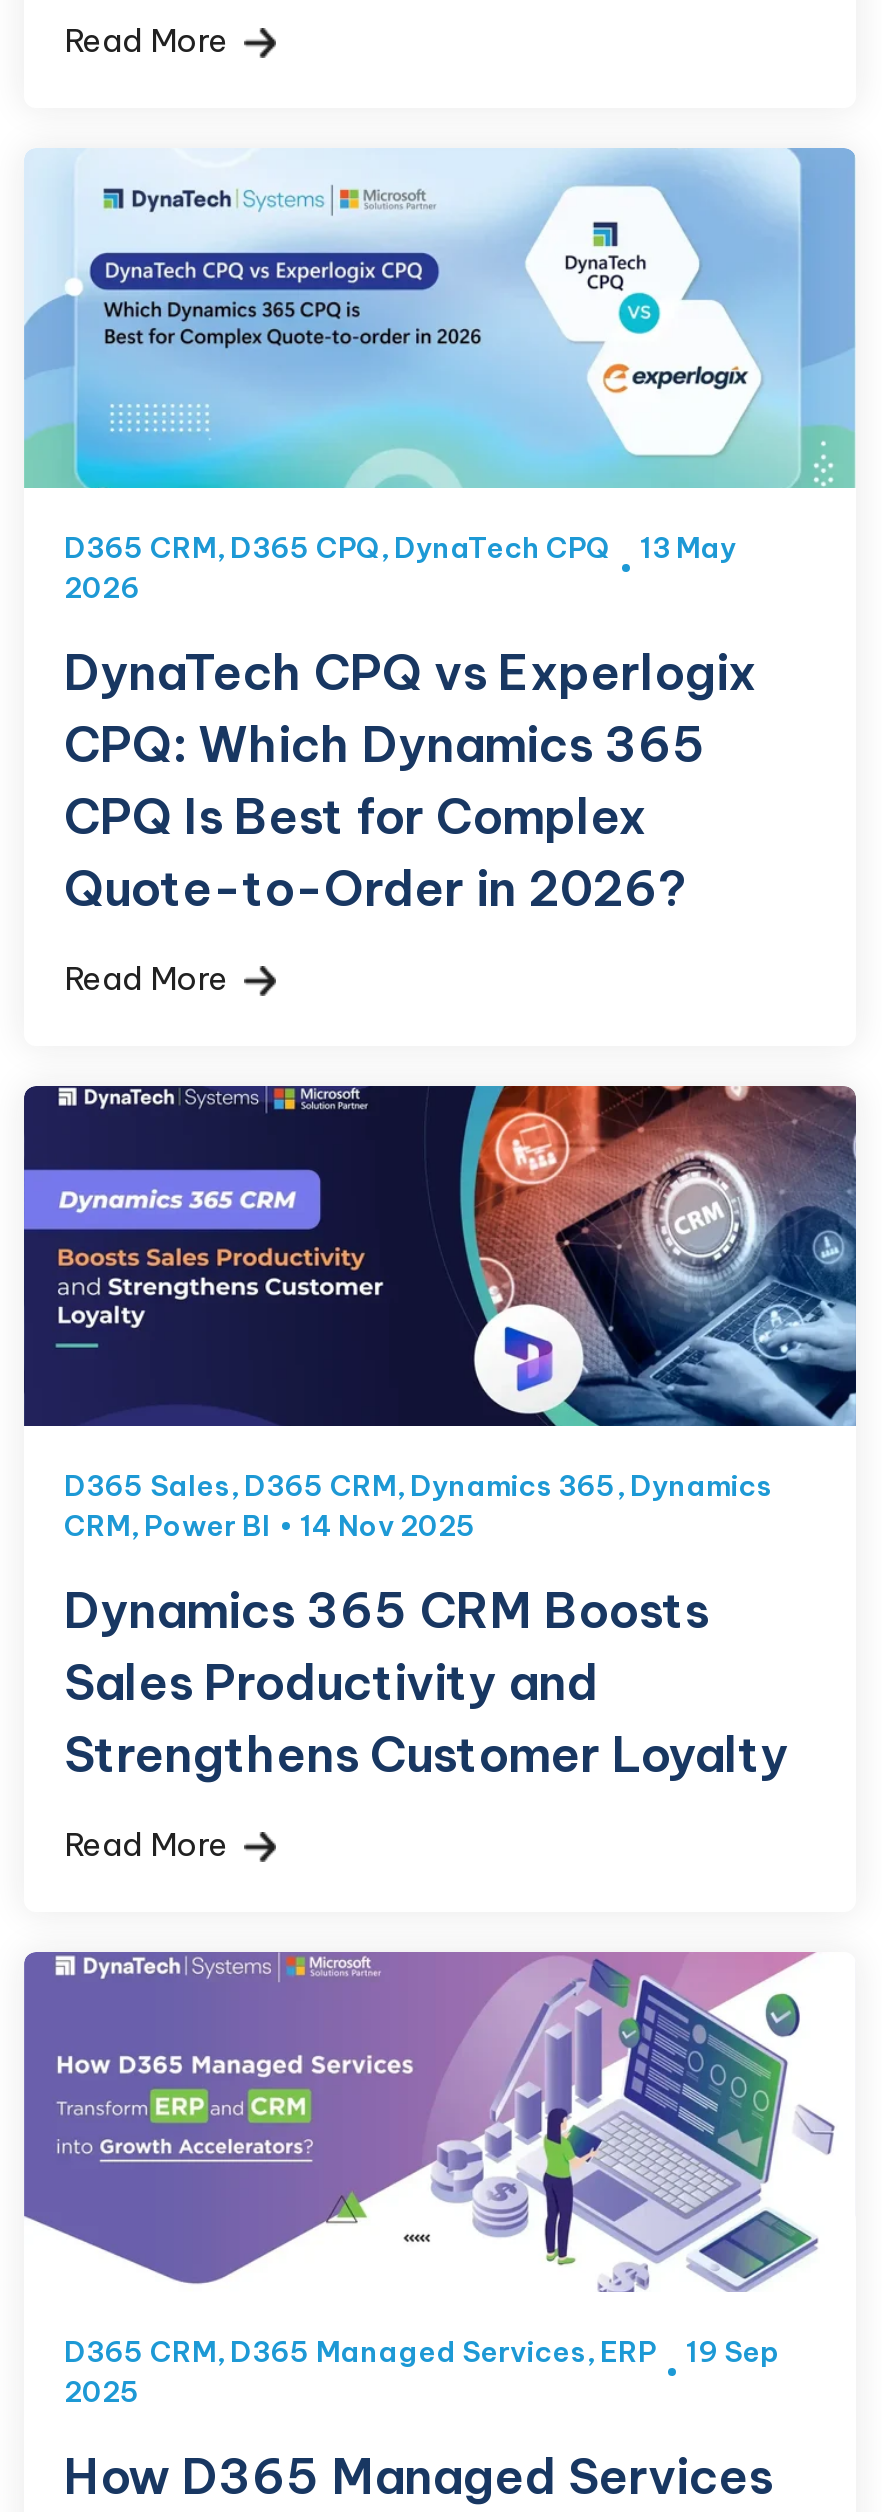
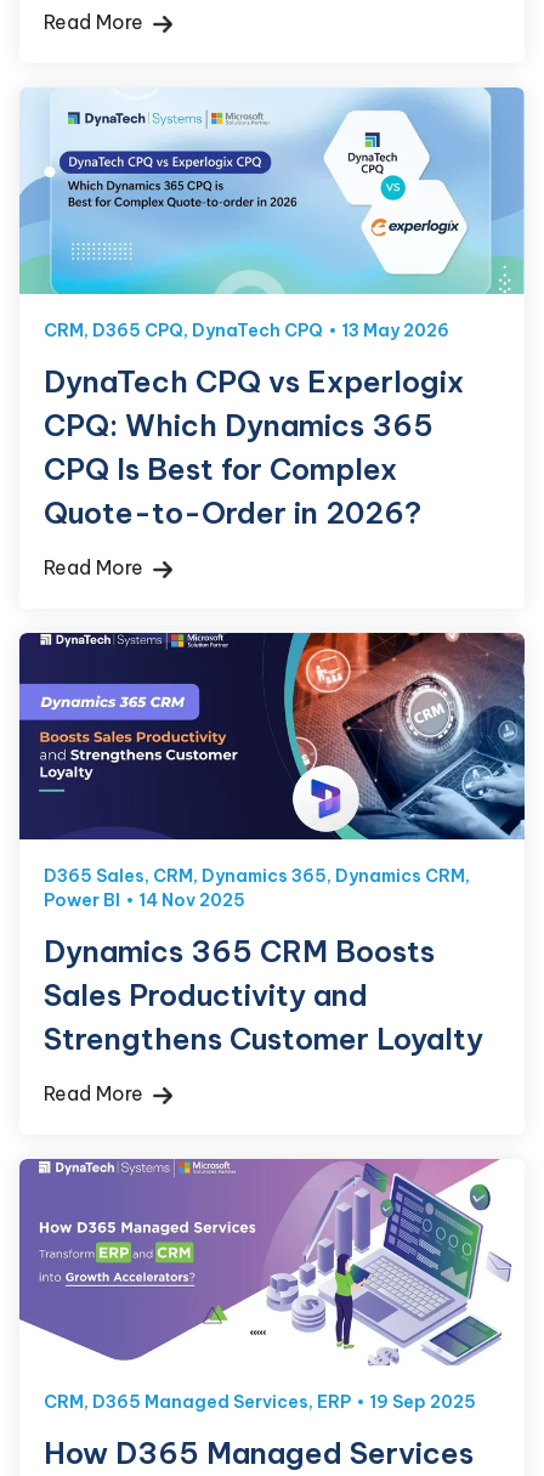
- D365 CRM, D365 CPQ, DynaTech CPQ
- 13 May
- 2026
+ CRM, D365 CPQ, DynaTech CPQ
+ 13 May 2026

- D365 Sales, D365 CRM, Dynamics 365, Dynamics
- CRM, Power BI
+ D365 Sales, CRM, Dynamics 365, Dynamics CRM,
+ Power BI

- D365 CRM, D365 Managed Services, ERP
- 19 Sep
- 2025
+ CRM, D365 Managed Services, ERP
+ 19 Sep 2025
